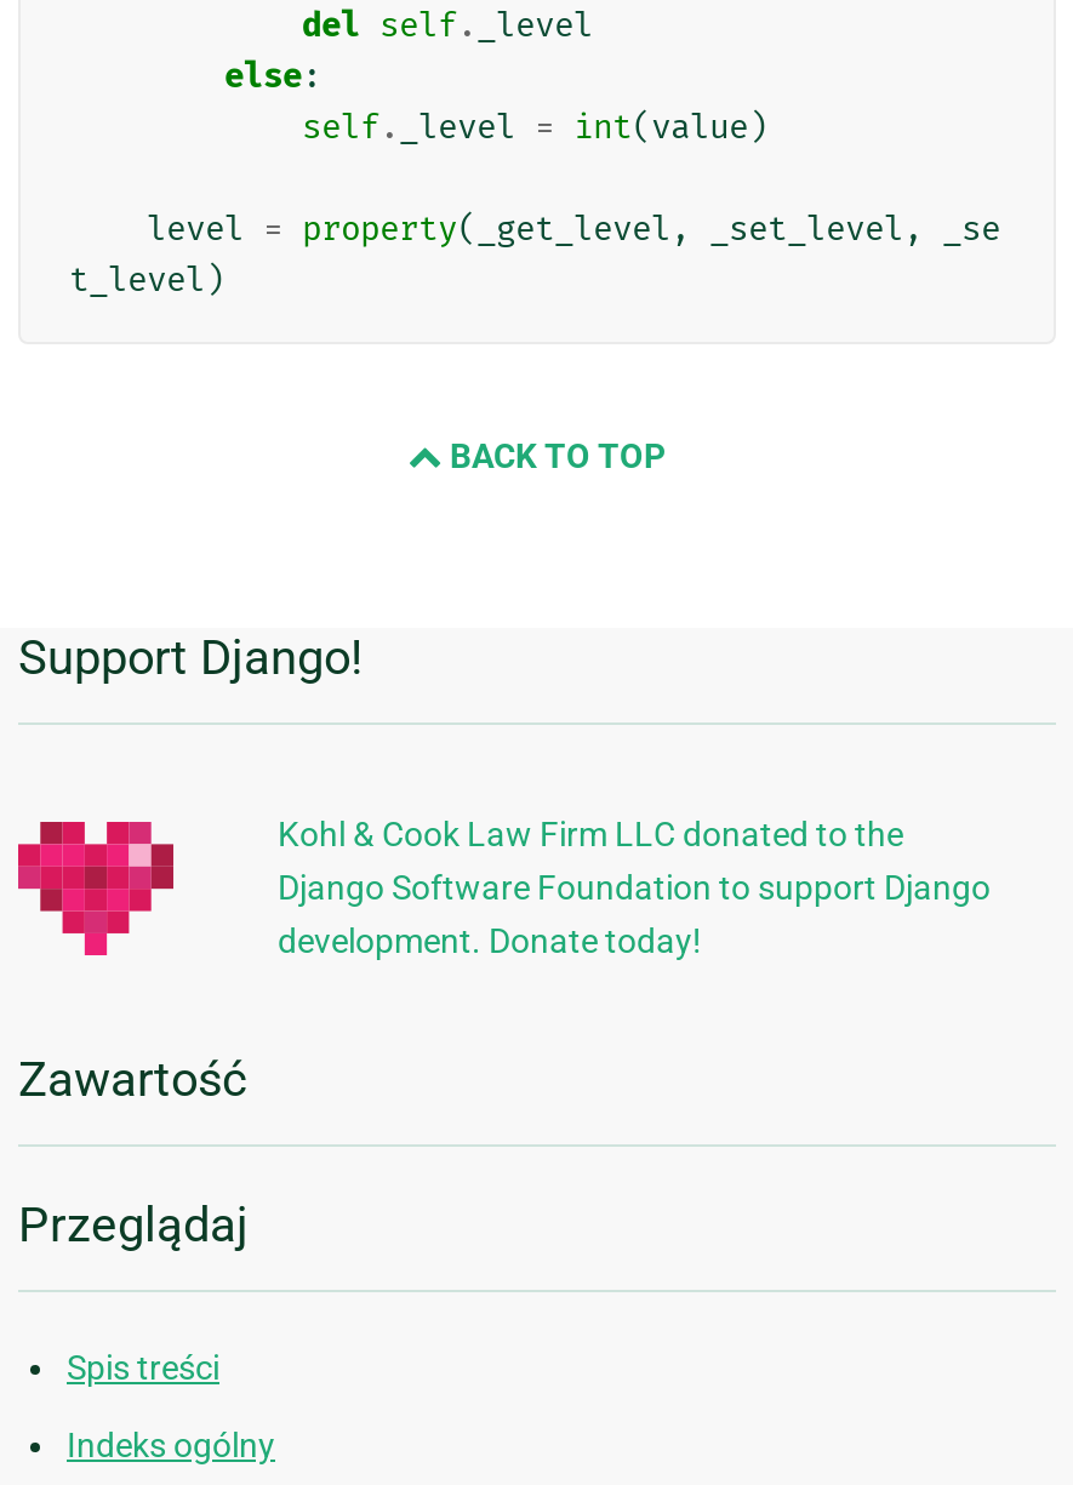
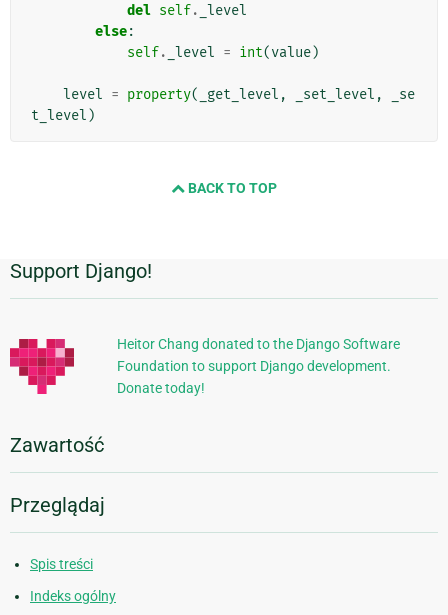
- Kohl & Cook Law Firm LLC donated to the
- Django Software Foundation to support Django
- development. Donate today!
+ Heitor Chang donated to the Django Software
+ Foundation to support Django development.
+ Donate today!
